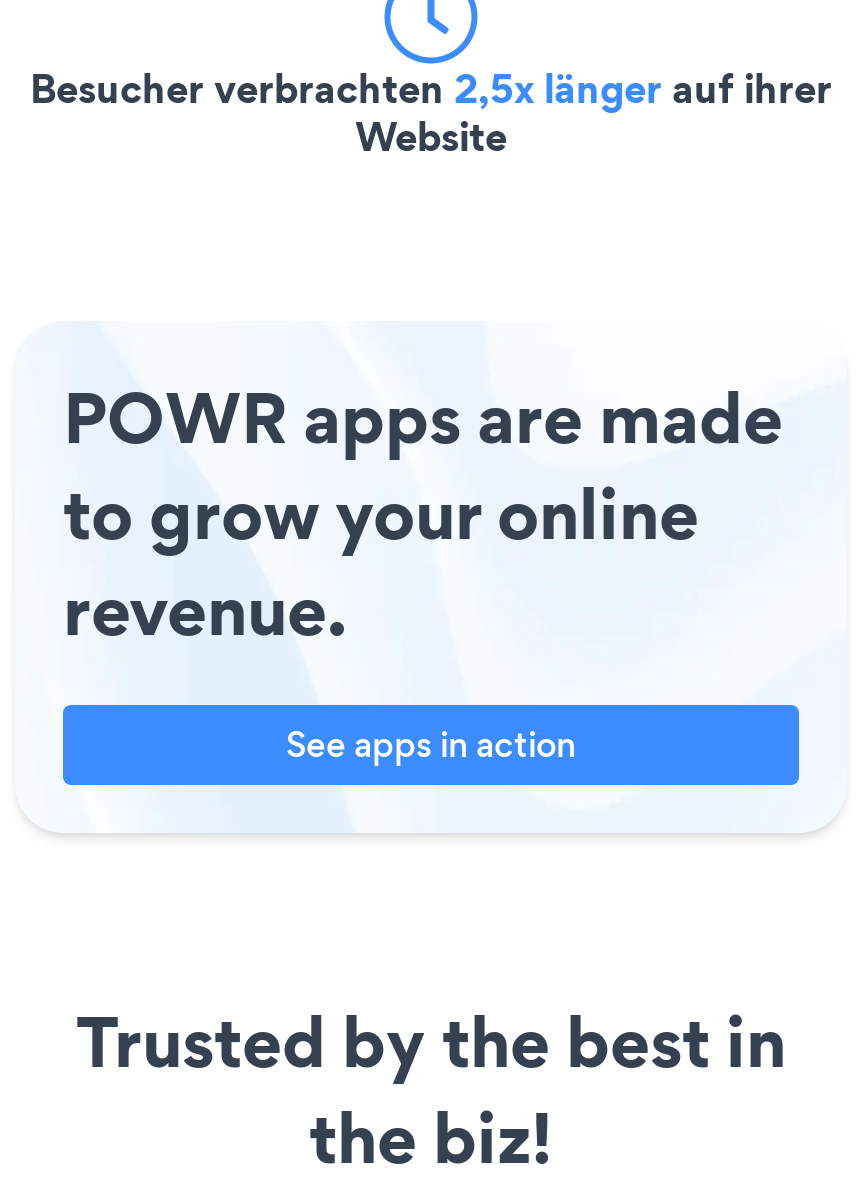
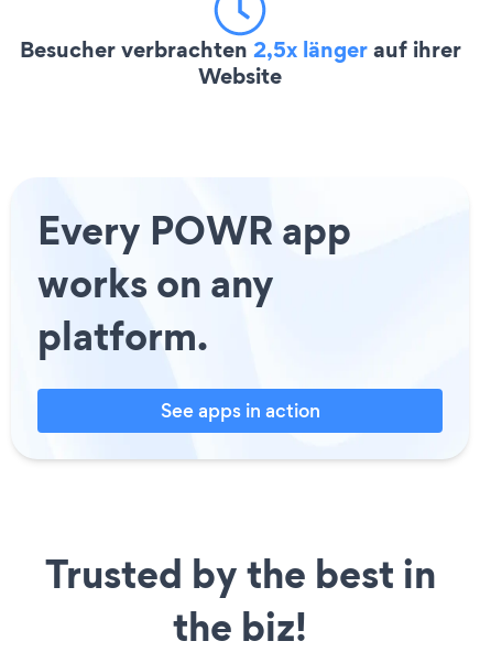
- POWR apps are made
- to grow your online
- revenue.
+ Every POWR app
+ works on any
+ platform.
